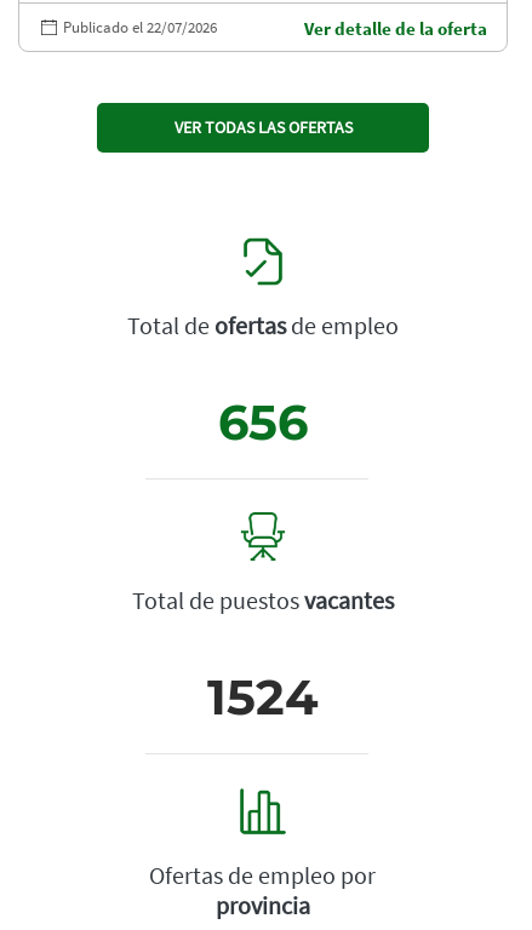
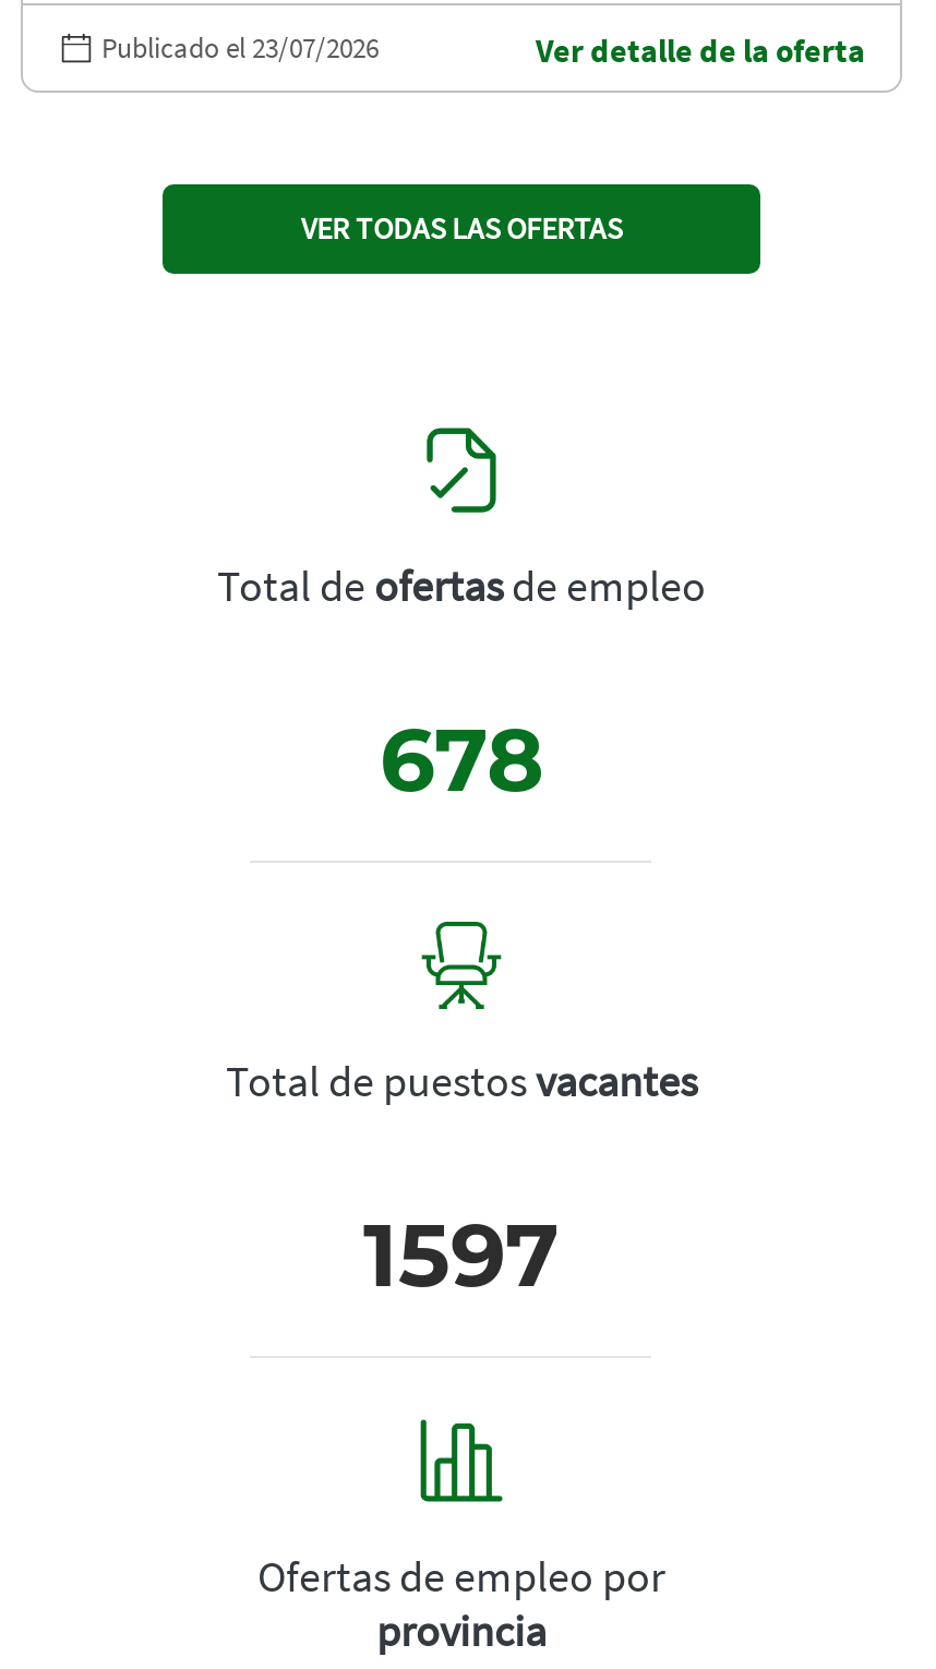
- Publicado el 22/07/2026
+ Publicado el 23/07/2026

- 656
+ 678

- 1524
+ 1597
